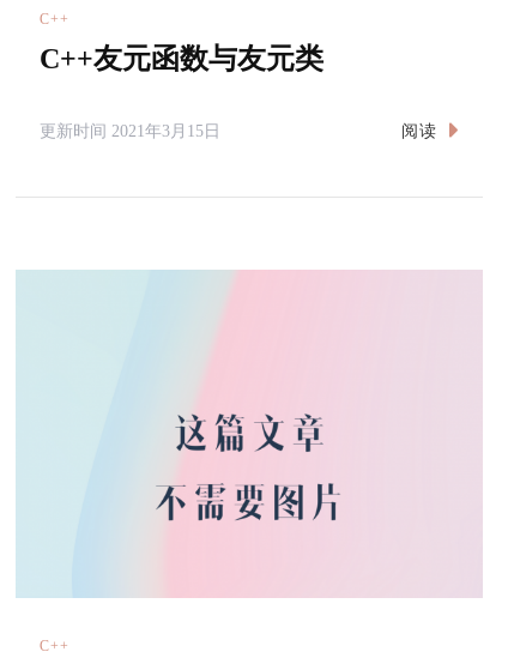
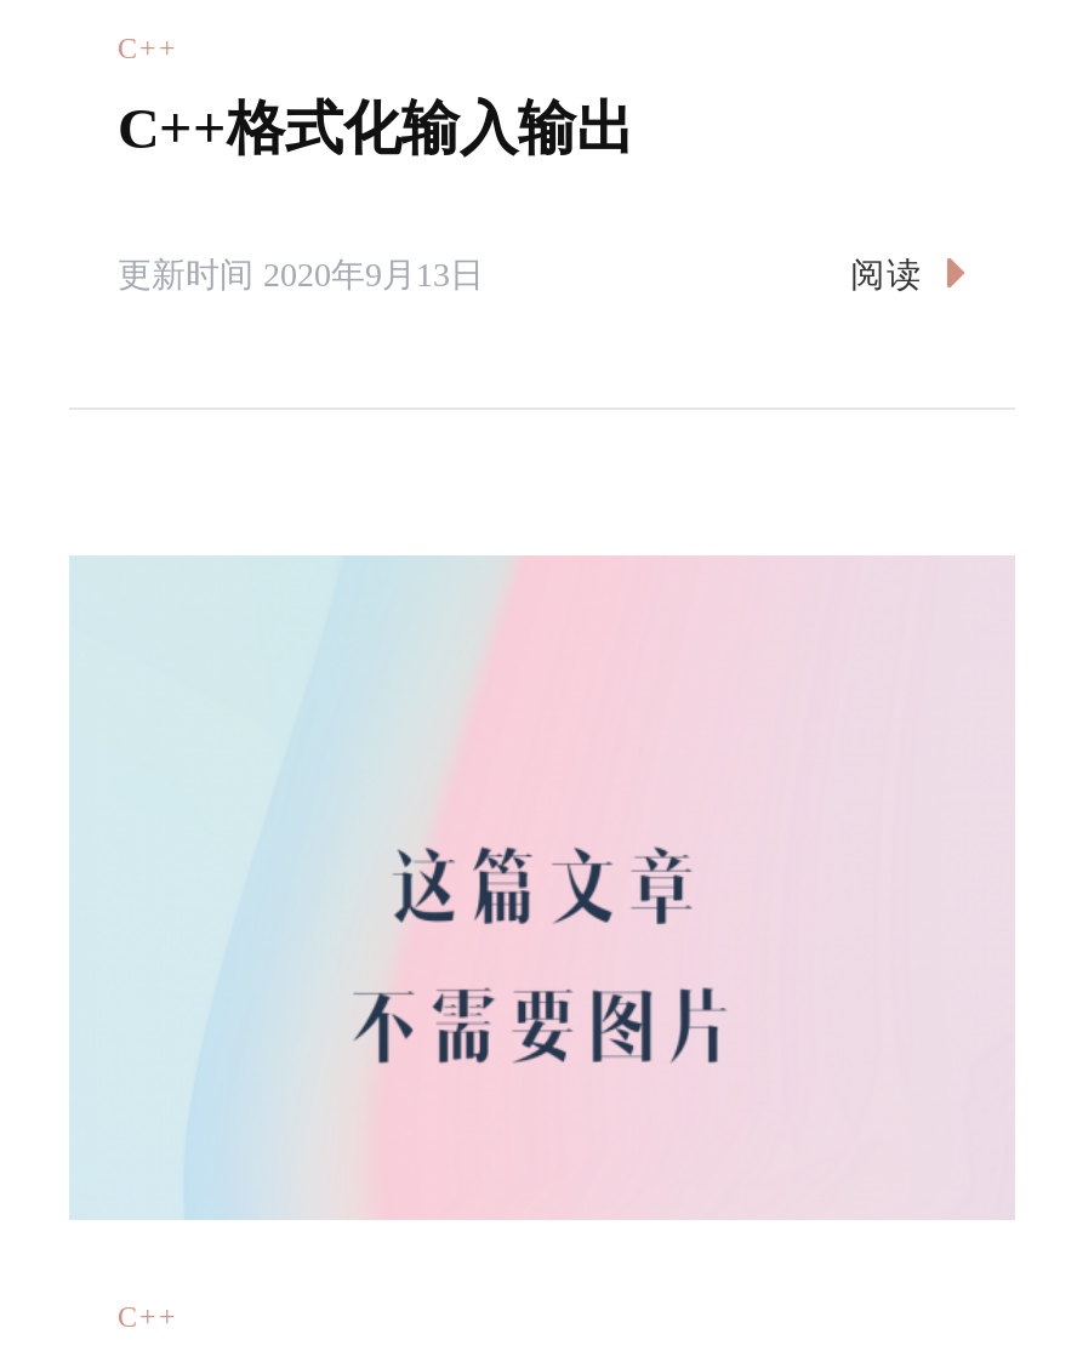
- C++友元函数与友元类
+ C++格式化输入输出

- 更新时间2021年3月15日
+ 更新时间2020年9月13日
